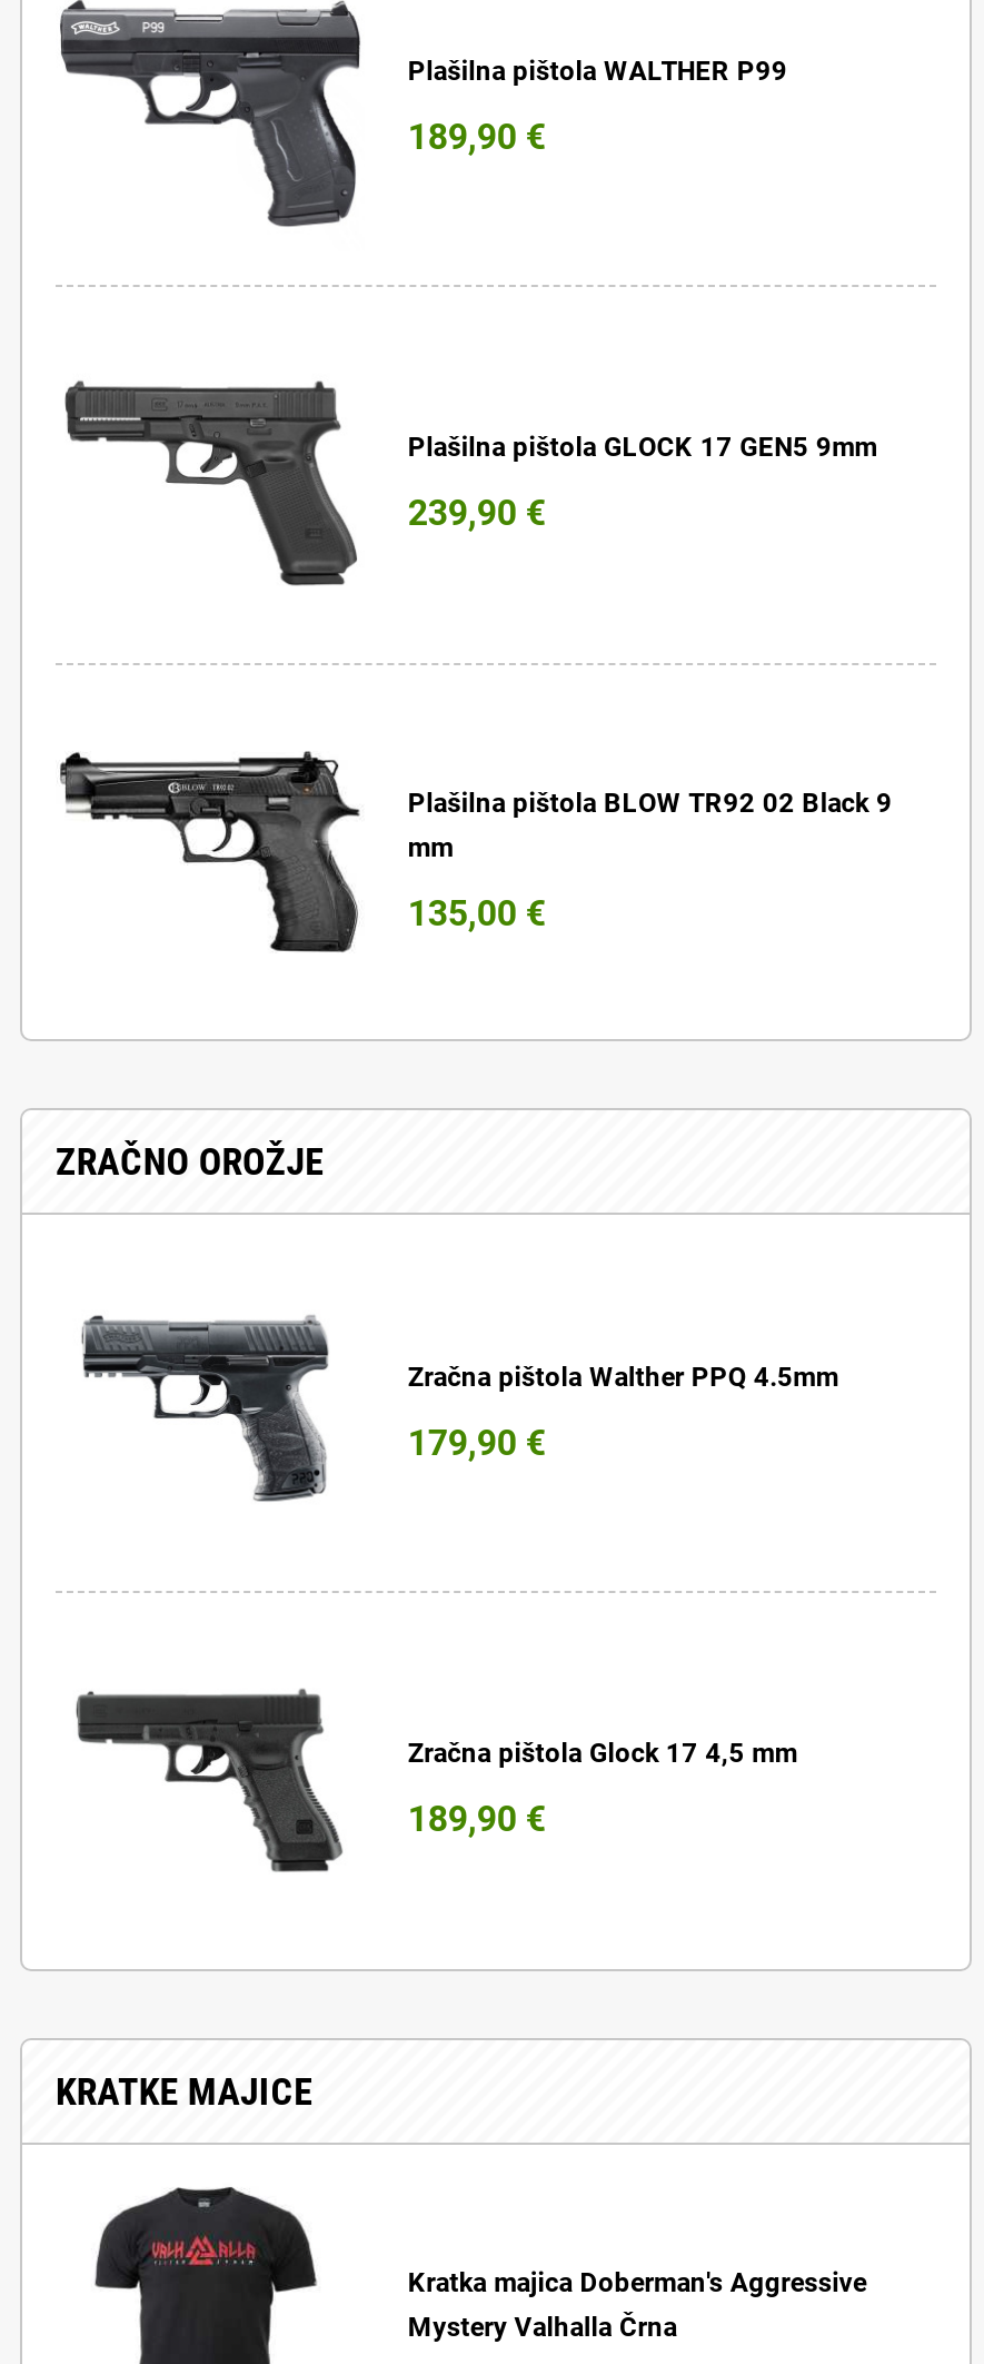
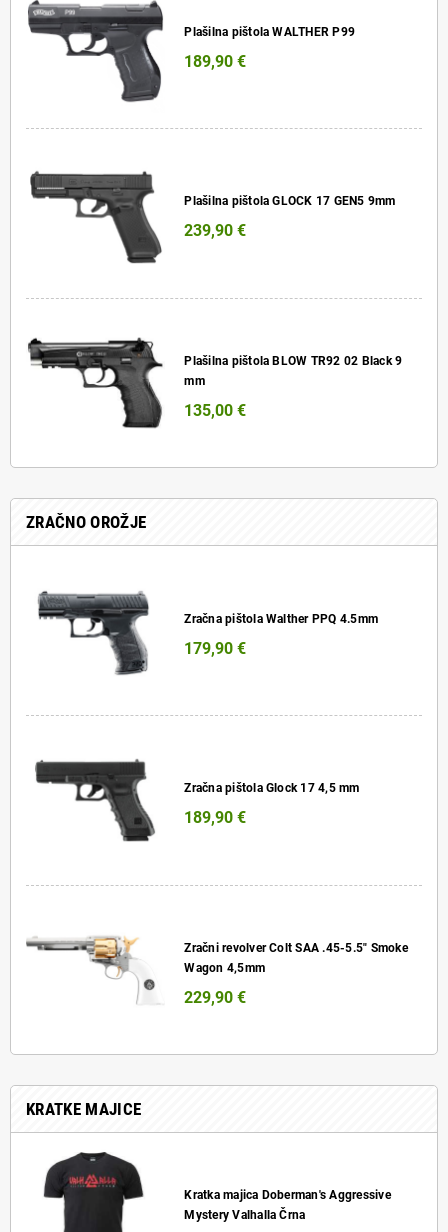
+ [image]
+ Zračni revolver Colt SAA .45-5.5" Smoke
+ Wagon 4,5mm
+ 229,90 €
